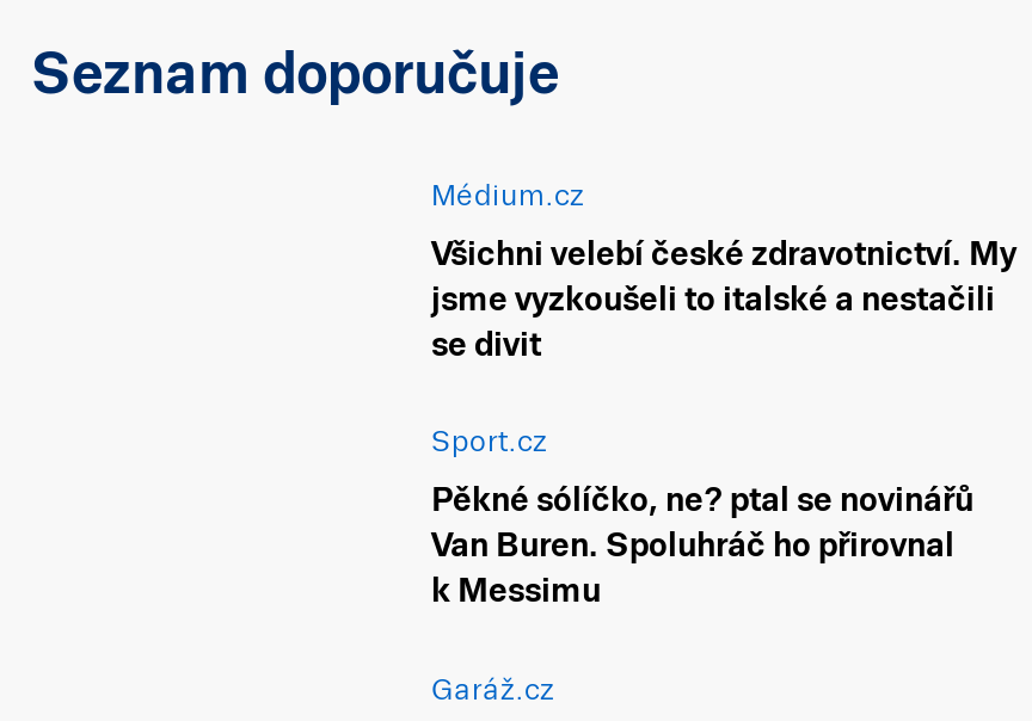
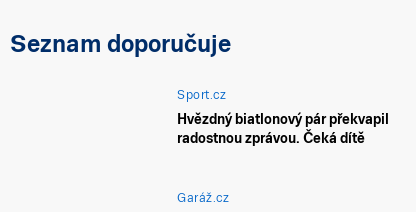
- Médium.cz
- Všichni velebí české zdravotnictví. My
- jsme vyzkoušeli to italské a nestačili
- se divit

- Pěkné sólíčko, ne? ptal se novinářů
- Van Buren. Spoluhráč ho přirovnal
- k Messimu
+ Hvězdný biatlonový pár překvapil
+ radostnou zprávou. Čeká dítě
